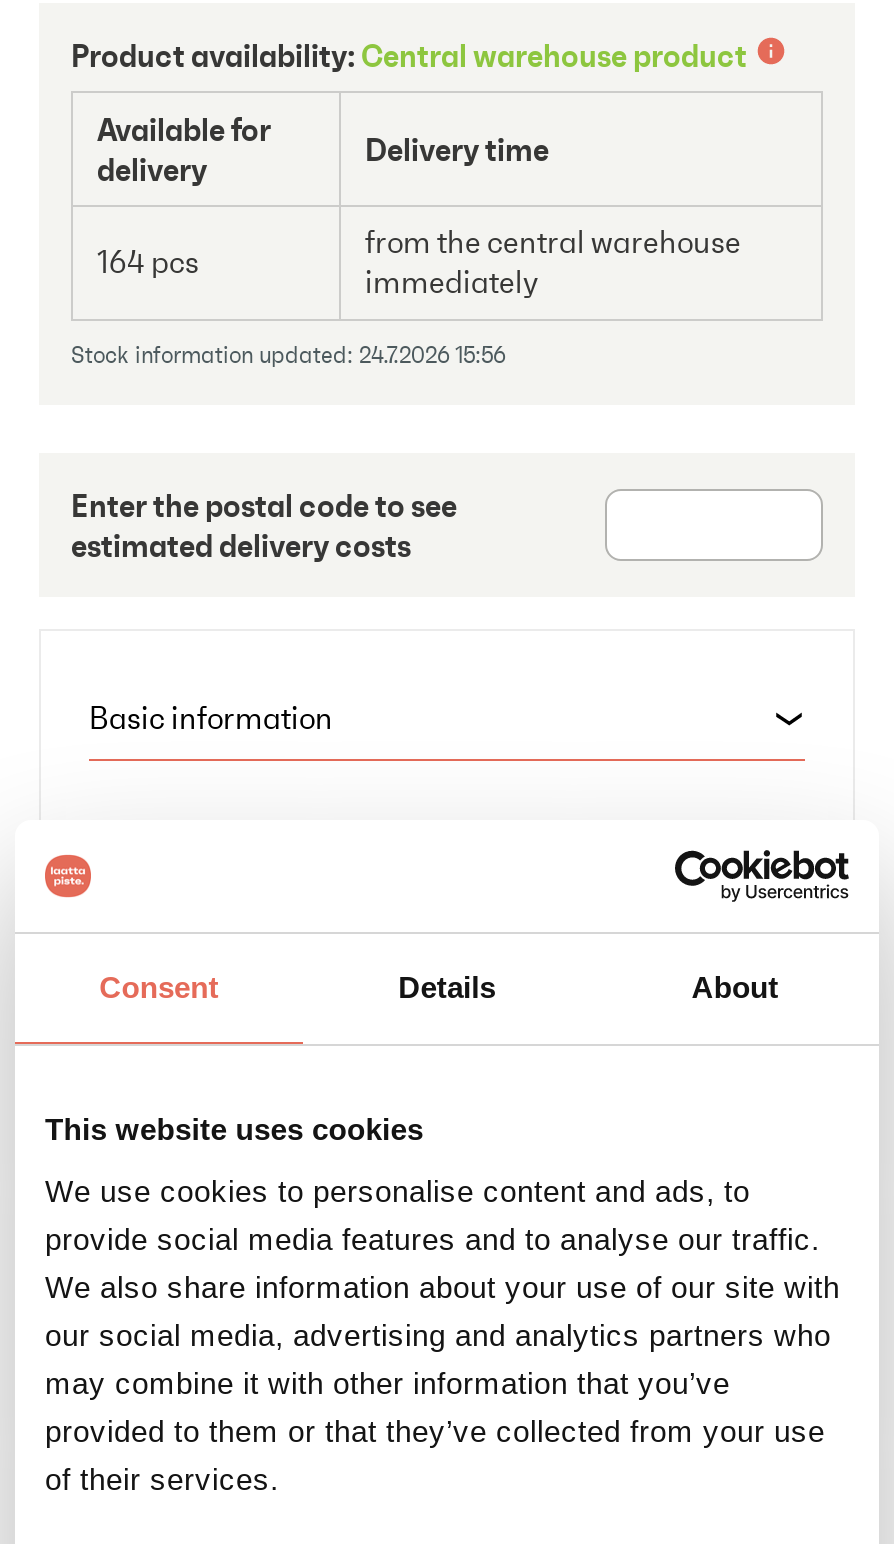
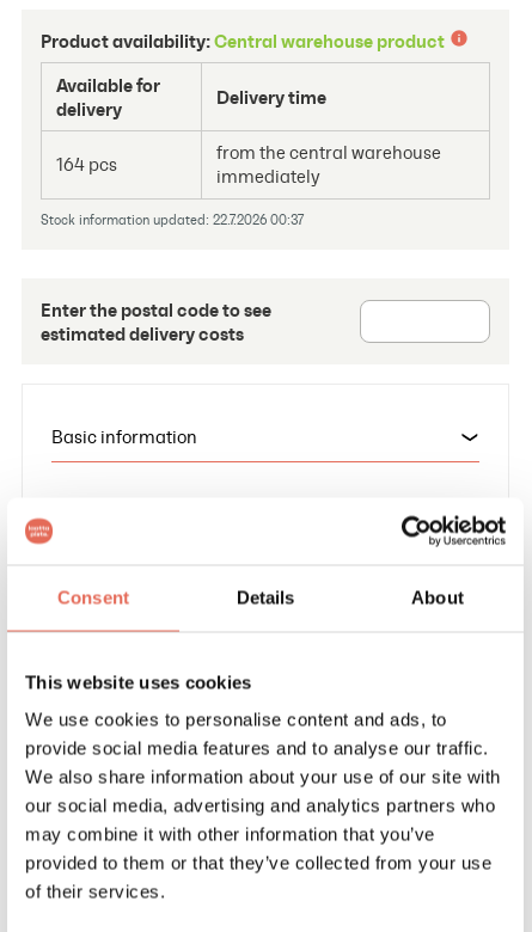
- Stock information updated: 24.7.2026 15:56
+ Stock information updated: 22.7.2026 00:37
